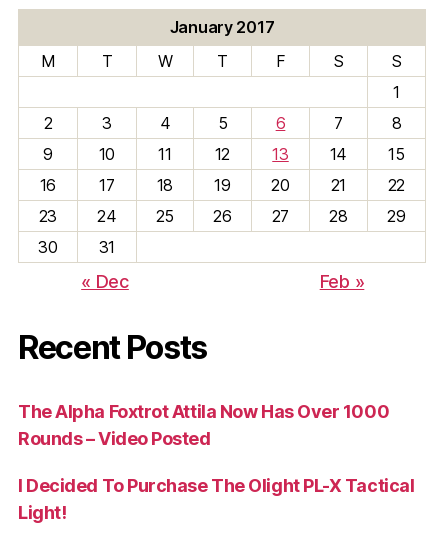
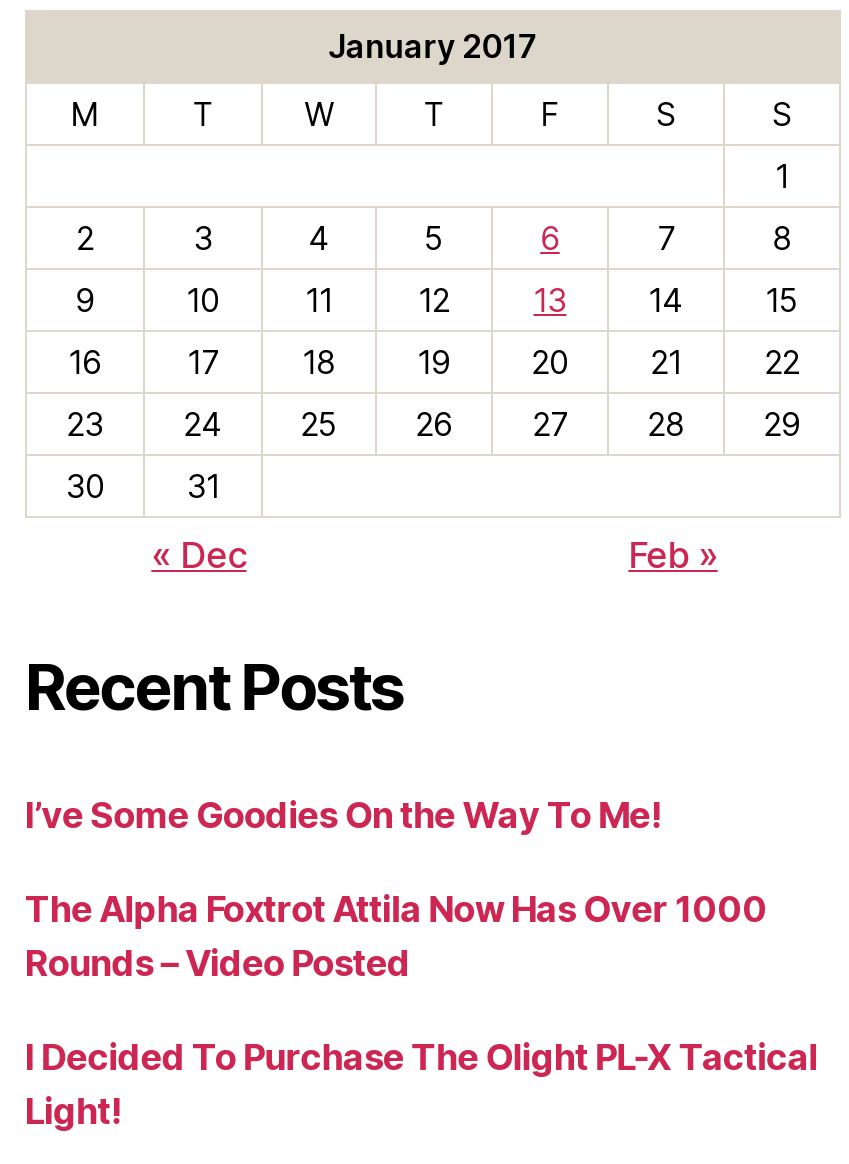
+ I’ve Some Goodies On the Way To Me!
